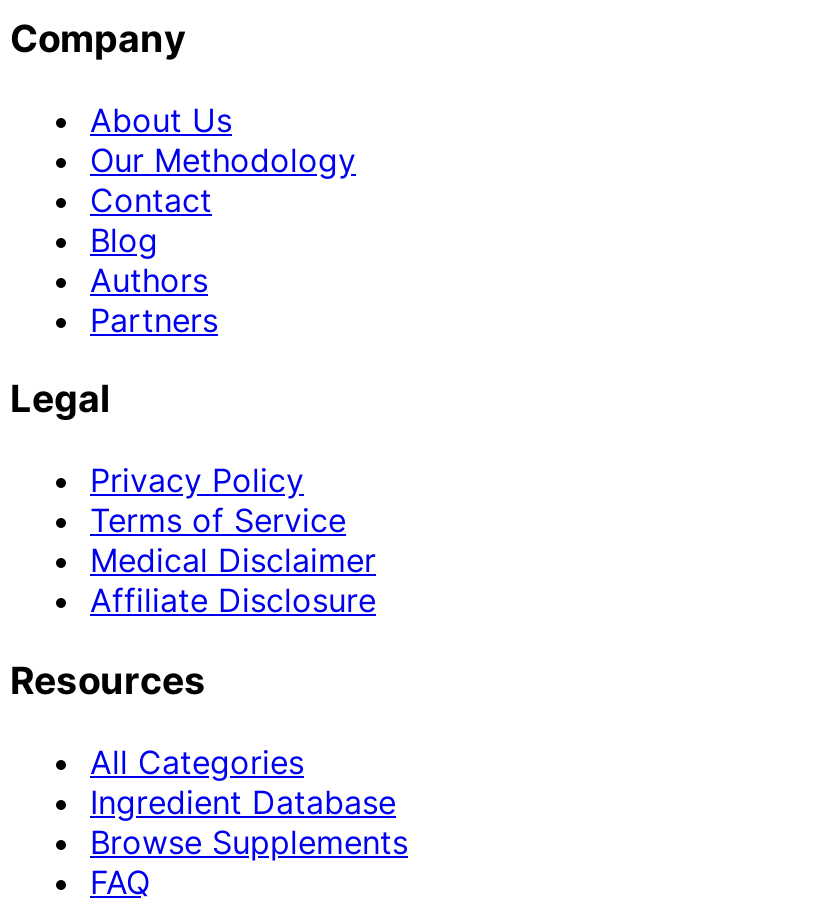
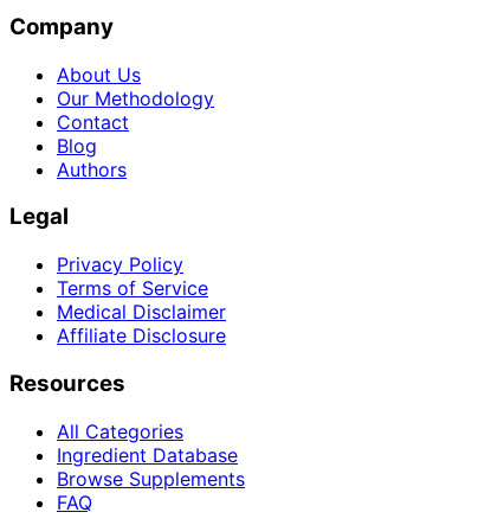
- Partners
